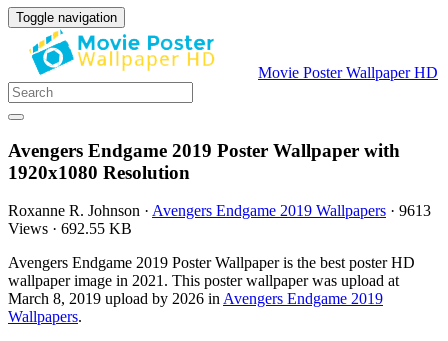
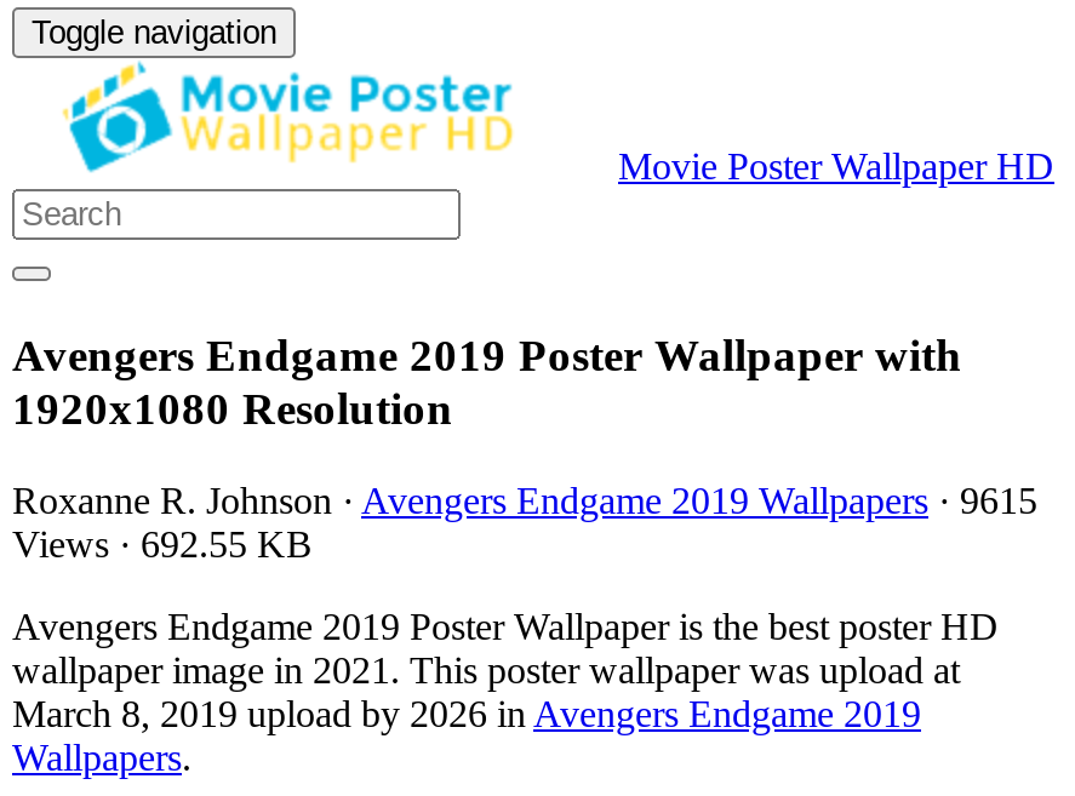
- Roxanne R. Johnson · Avengers Endgame 2019 Wallpapers · 9613
+ Roxanne R. Johnson · Avengers Endgame 2019 Wallpapers · 9615
